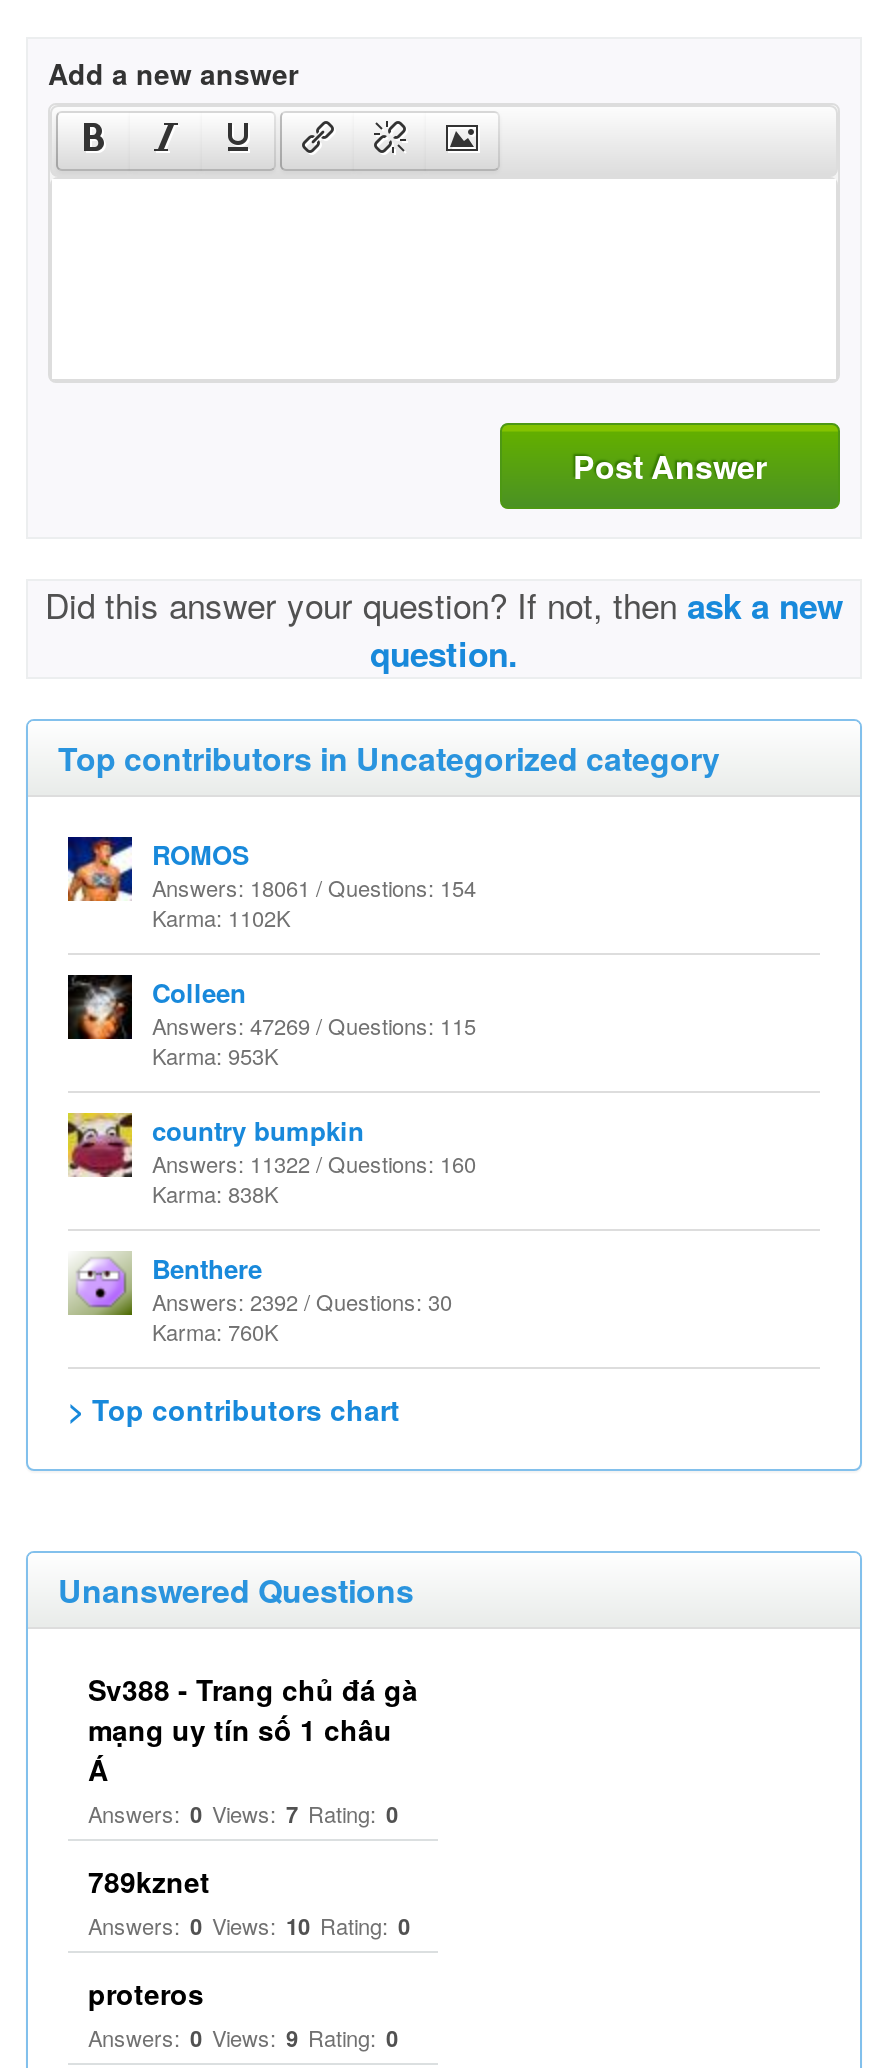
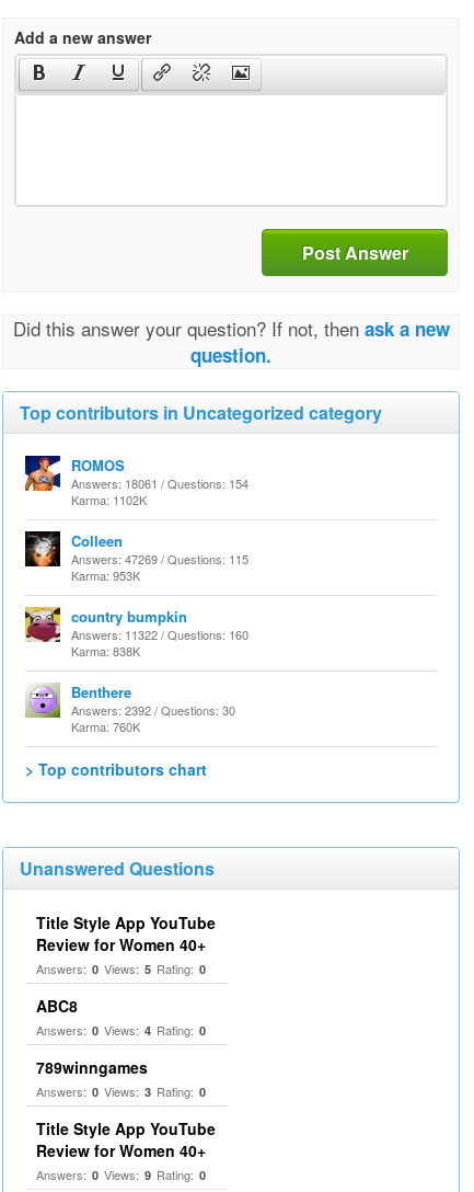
- Sv388 - Trang chủ đá gà
- mạng uy tín số 1 châu
- Á
- Answers: 0 Views: 7 Rating: 0
- 789kznet
- Answers: 0 Views: 10 Rating: 0
- proteros
+ Title Style App YouTube
+ Review for Women 40+
+ Answers: 0 Views: 5 Rating: 0
+ ABC8
+ Answers: 0 Views: 4 Rating: 0
+ 789winngames
+ Answers: 0 Views: 3 Rating: 0
+ Title Style App YouTube
+ Review for Women 40+
